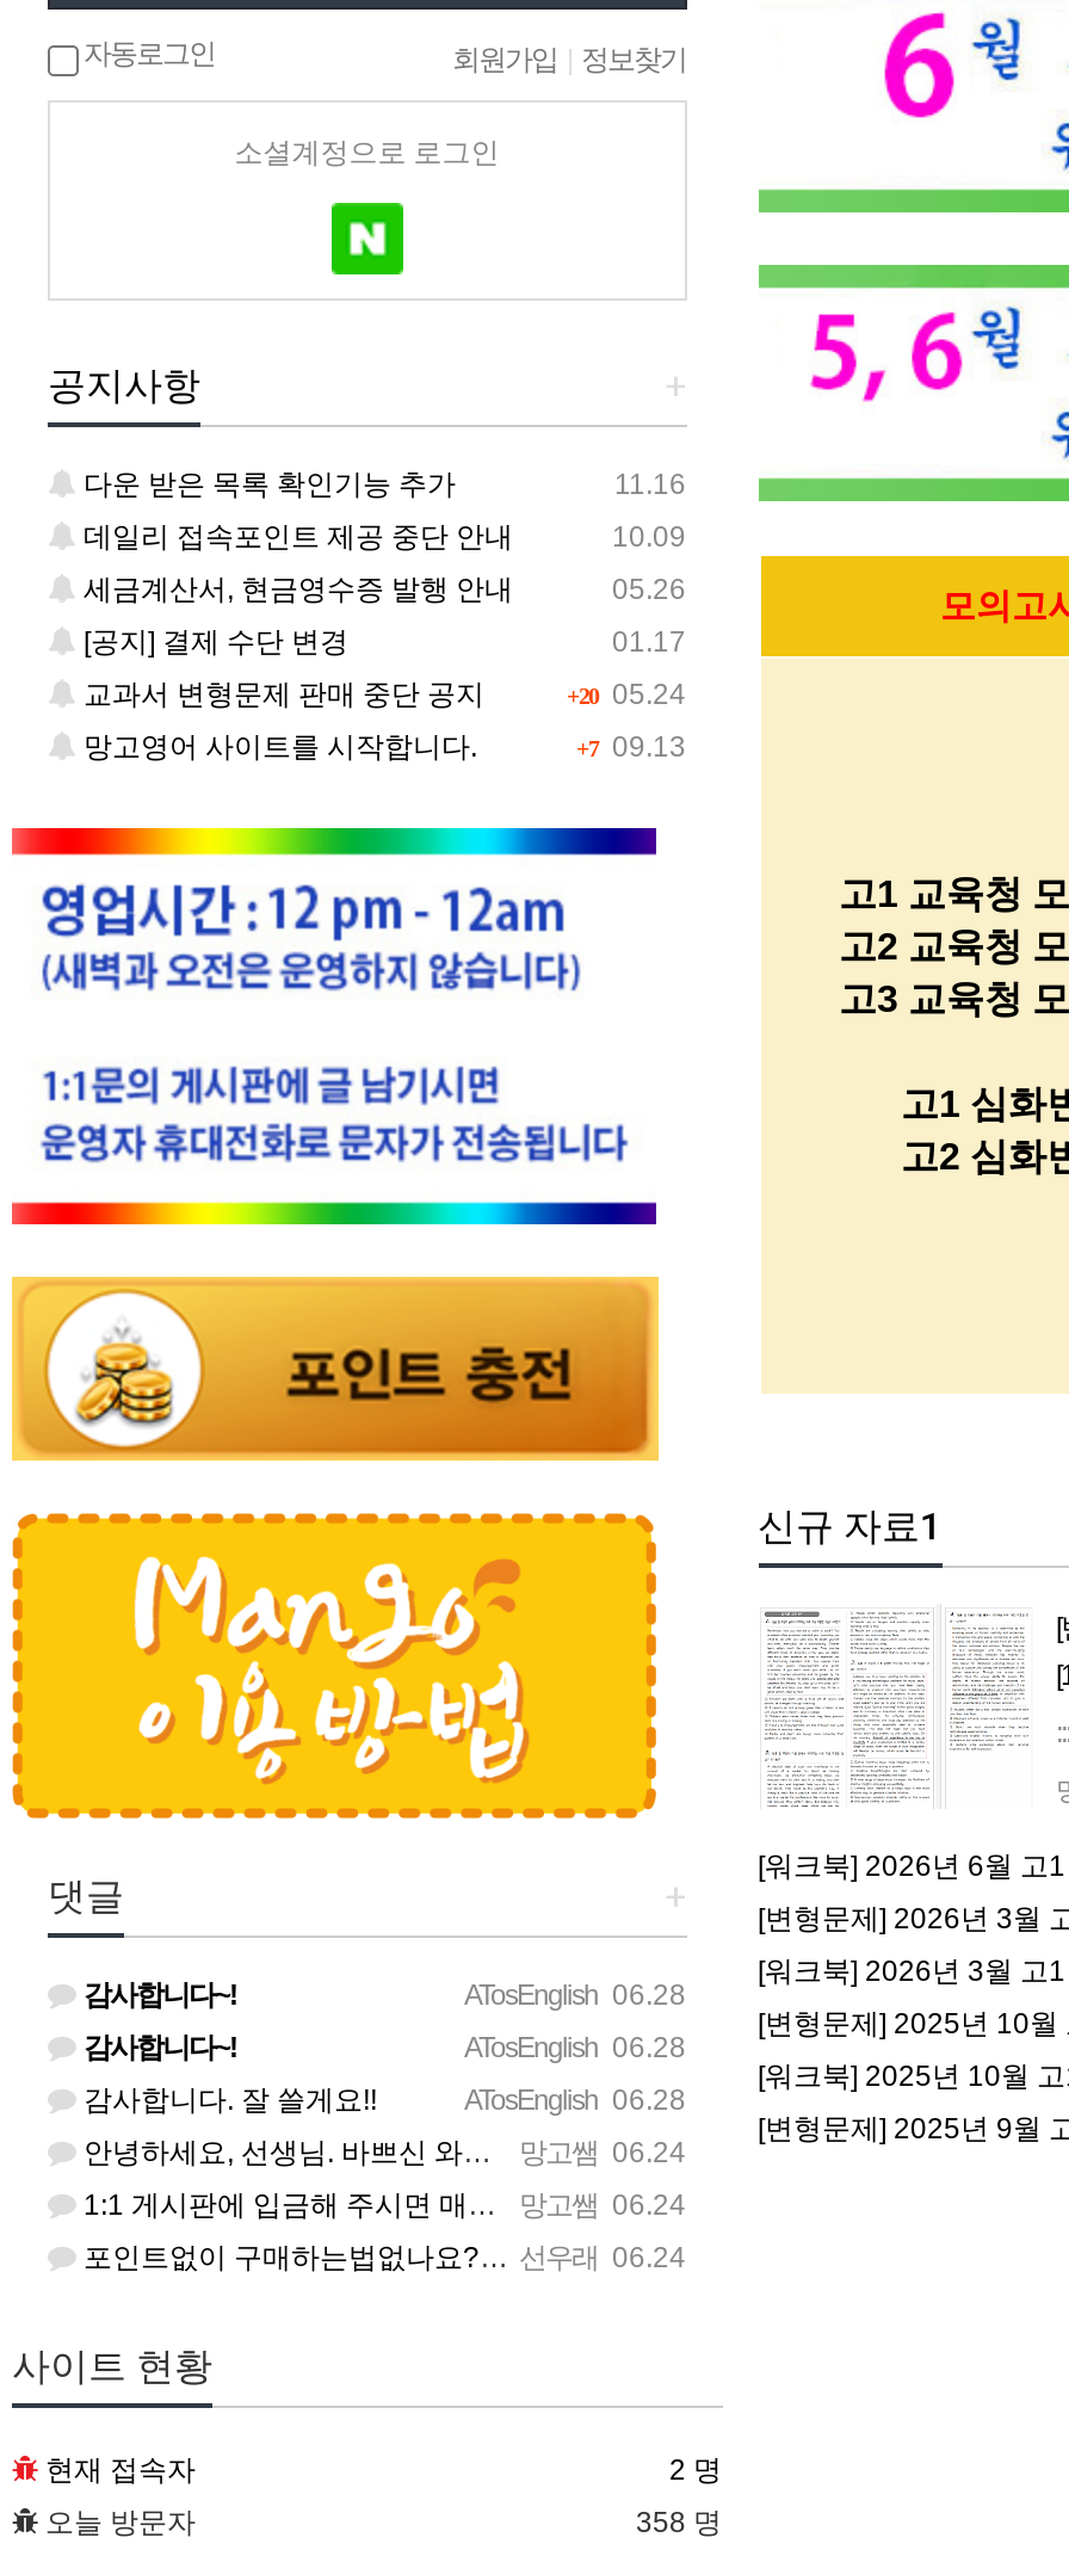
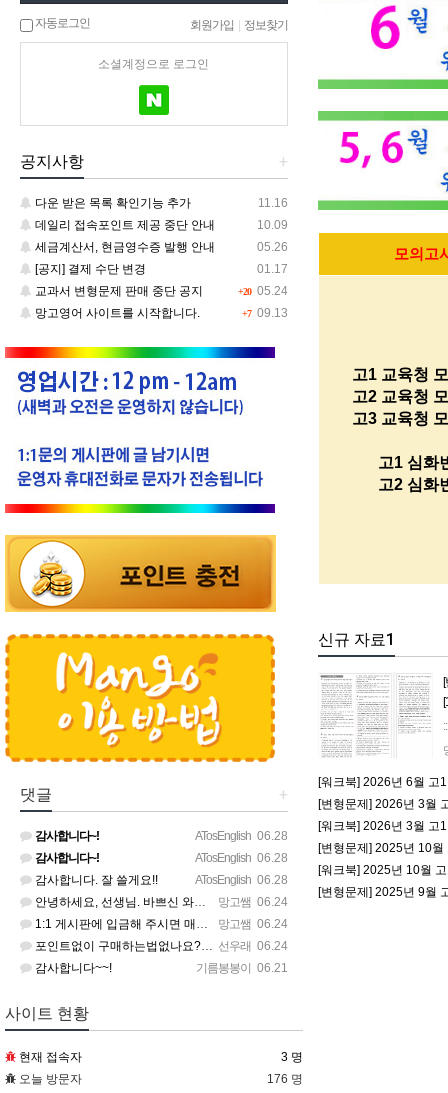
+ 기름봉봉이 06.21
+ 감사합니다~~!

- 2 명
+ 3 명

- 358 명
+ 176 명
